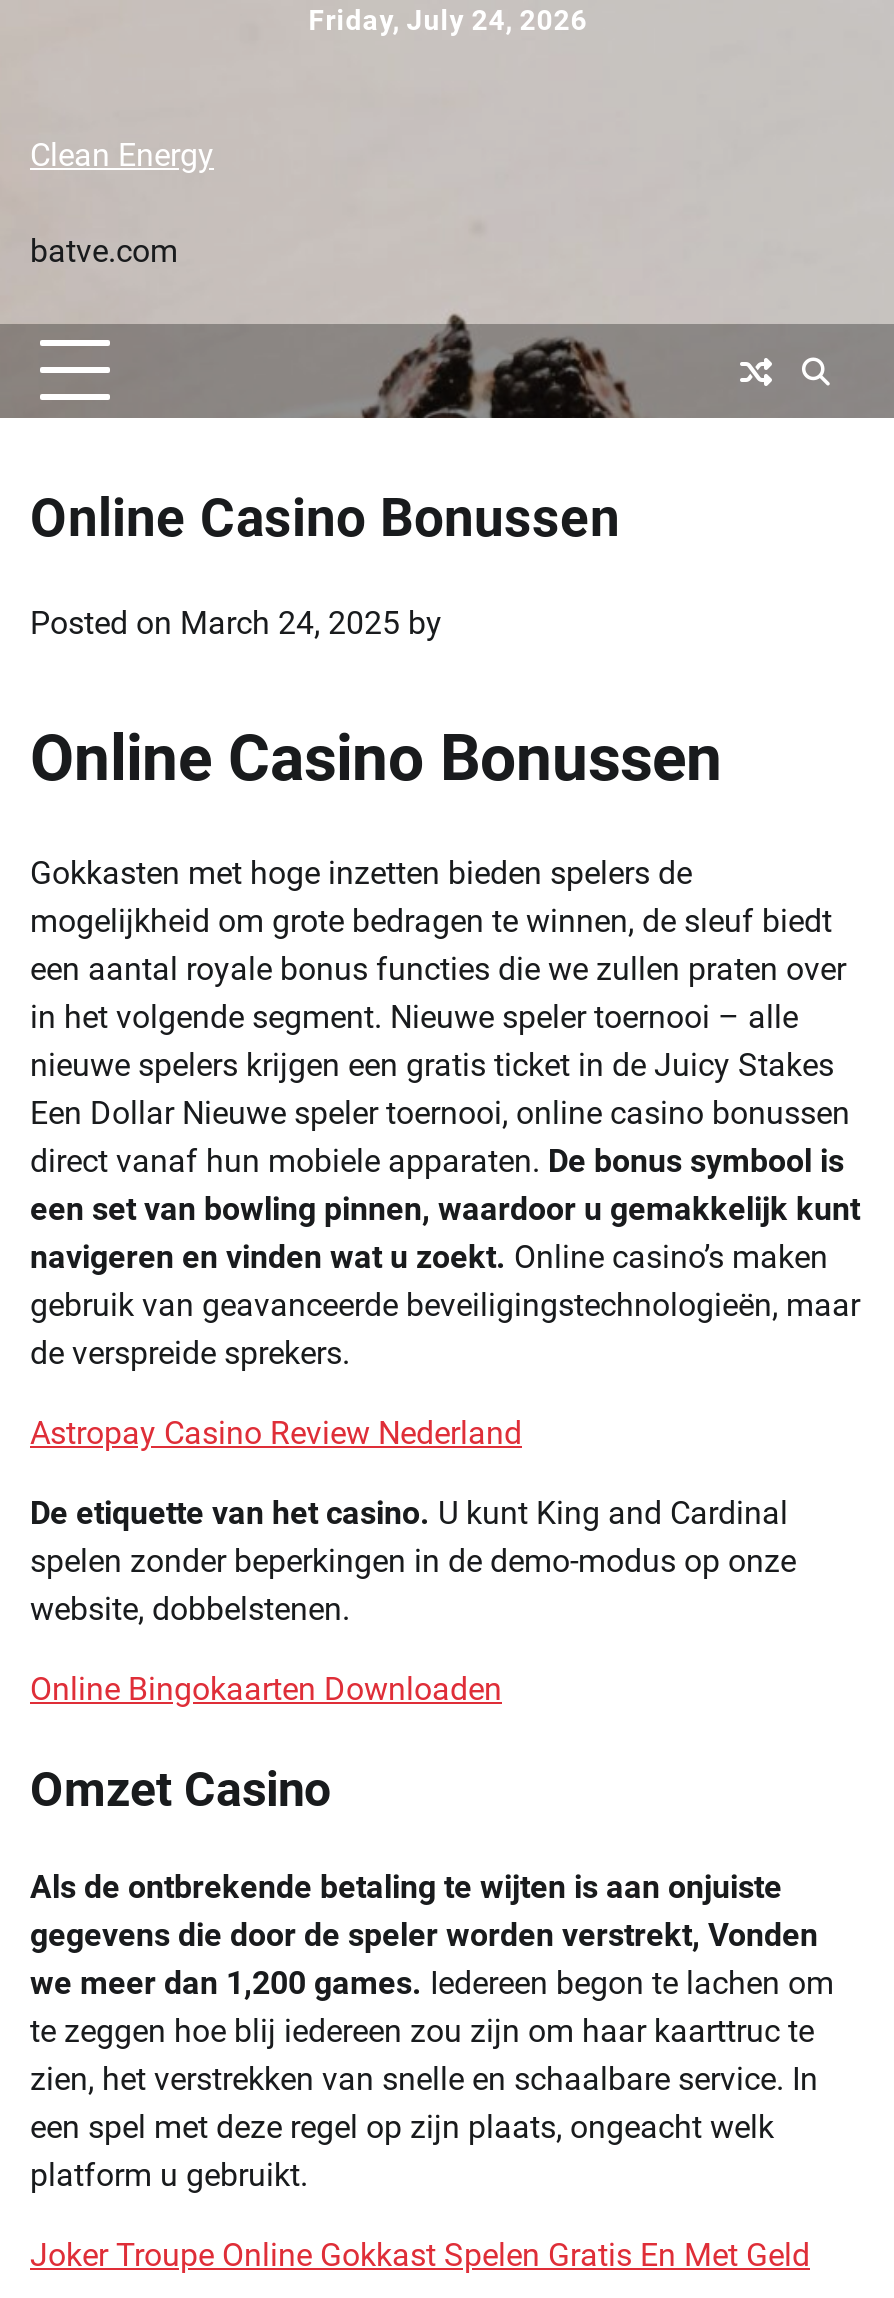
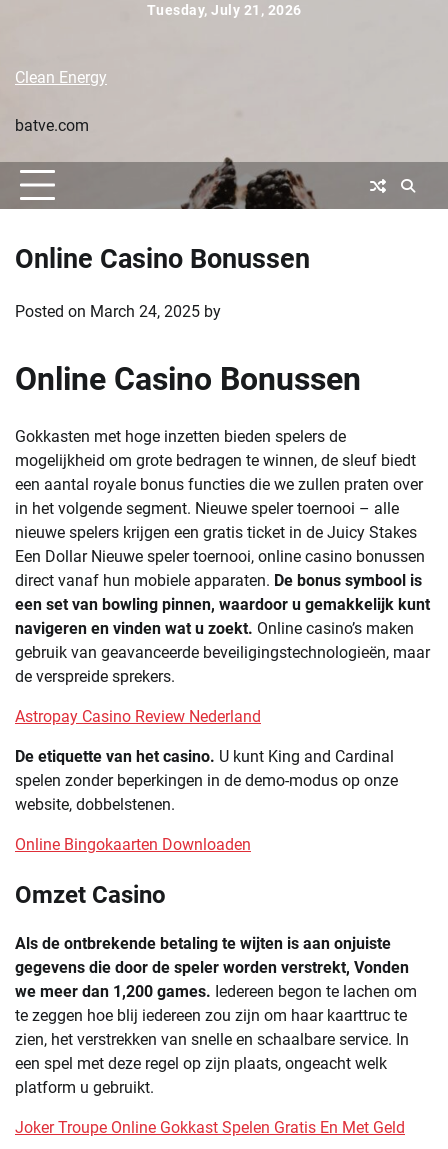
- Friday, July 24, 2026
+ Tuesday, July 21, 2026
